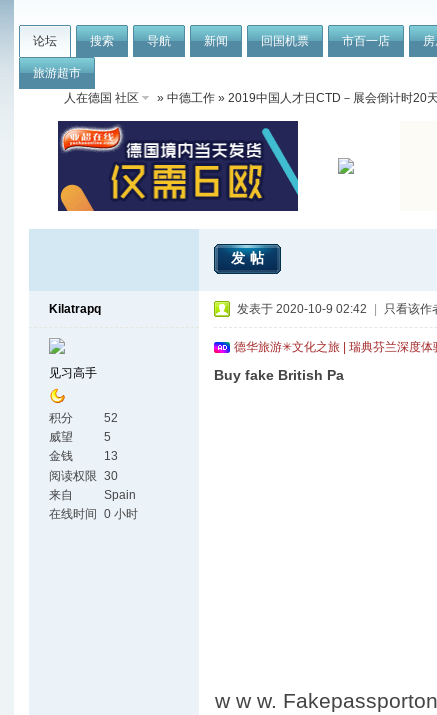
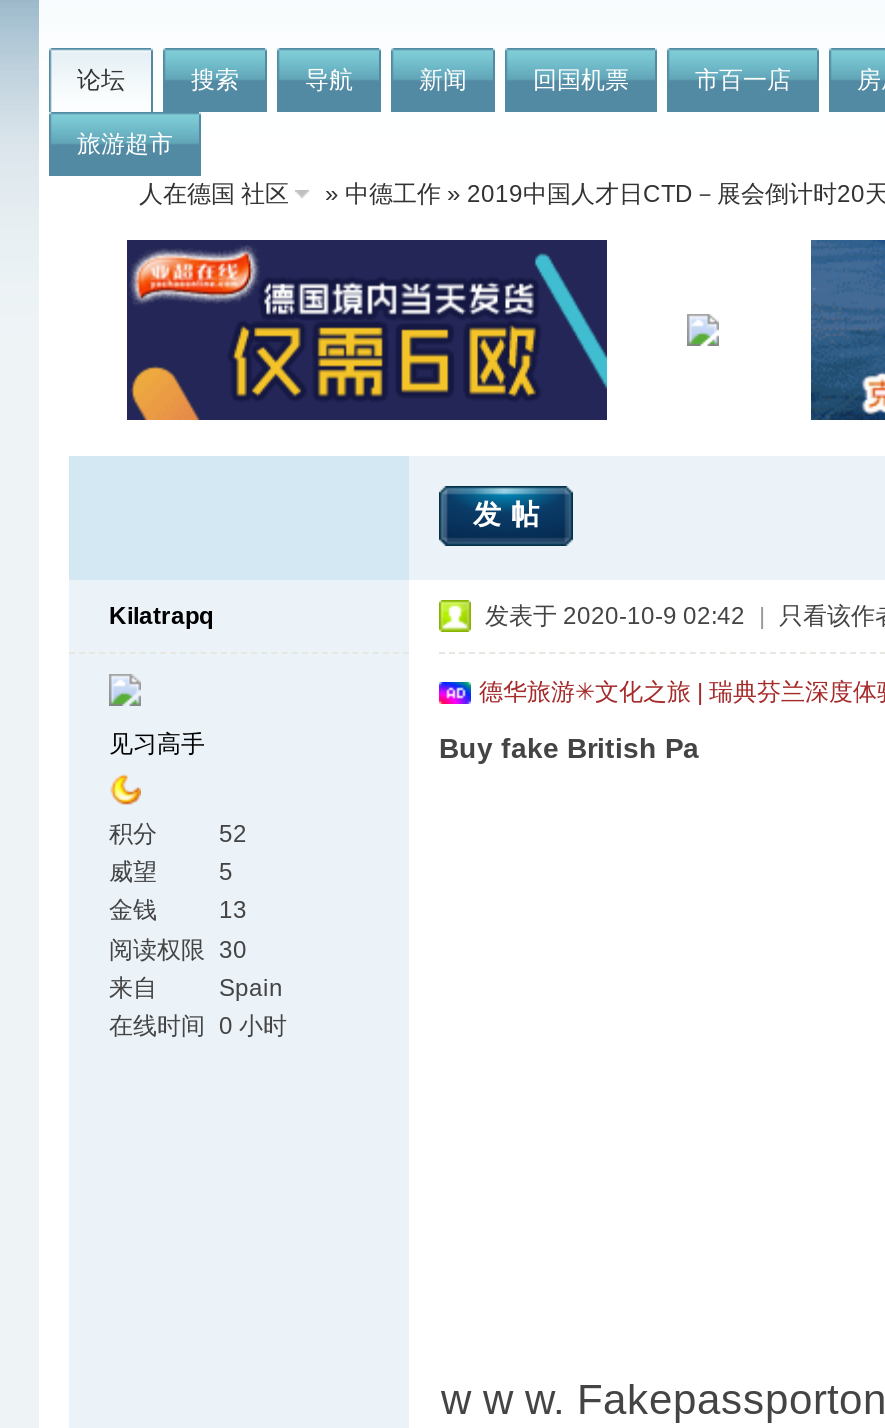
+ [image]
